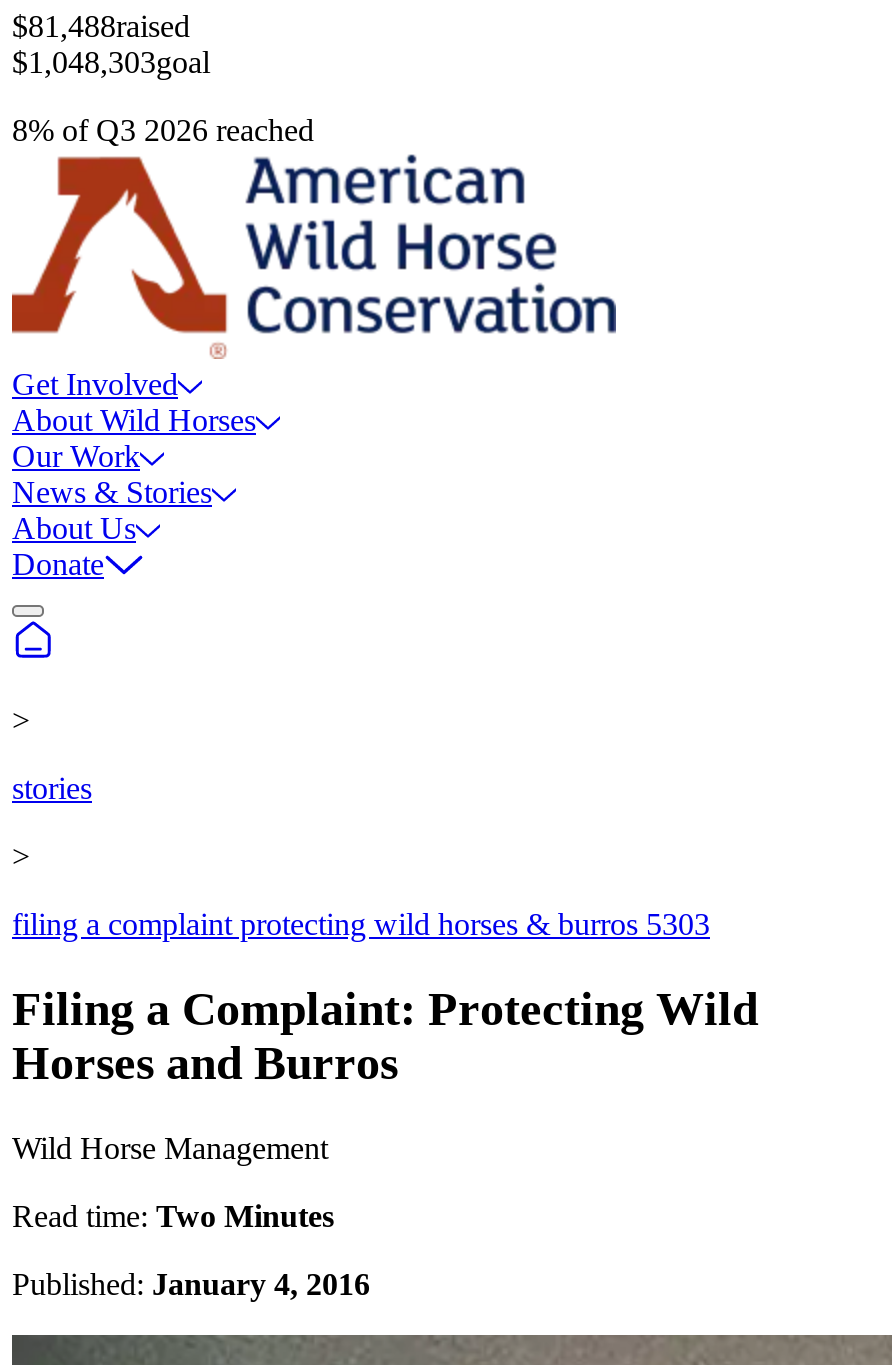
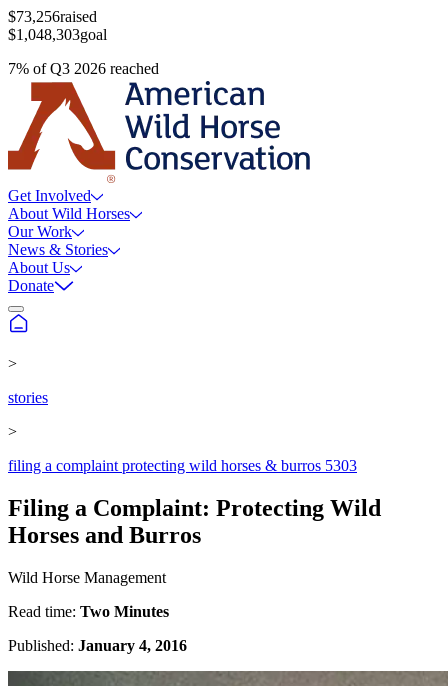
- $81,488raised
+ $73,256raised

- 8% of Q3 2026 reached
+ 7% of Q3 2026 reached
